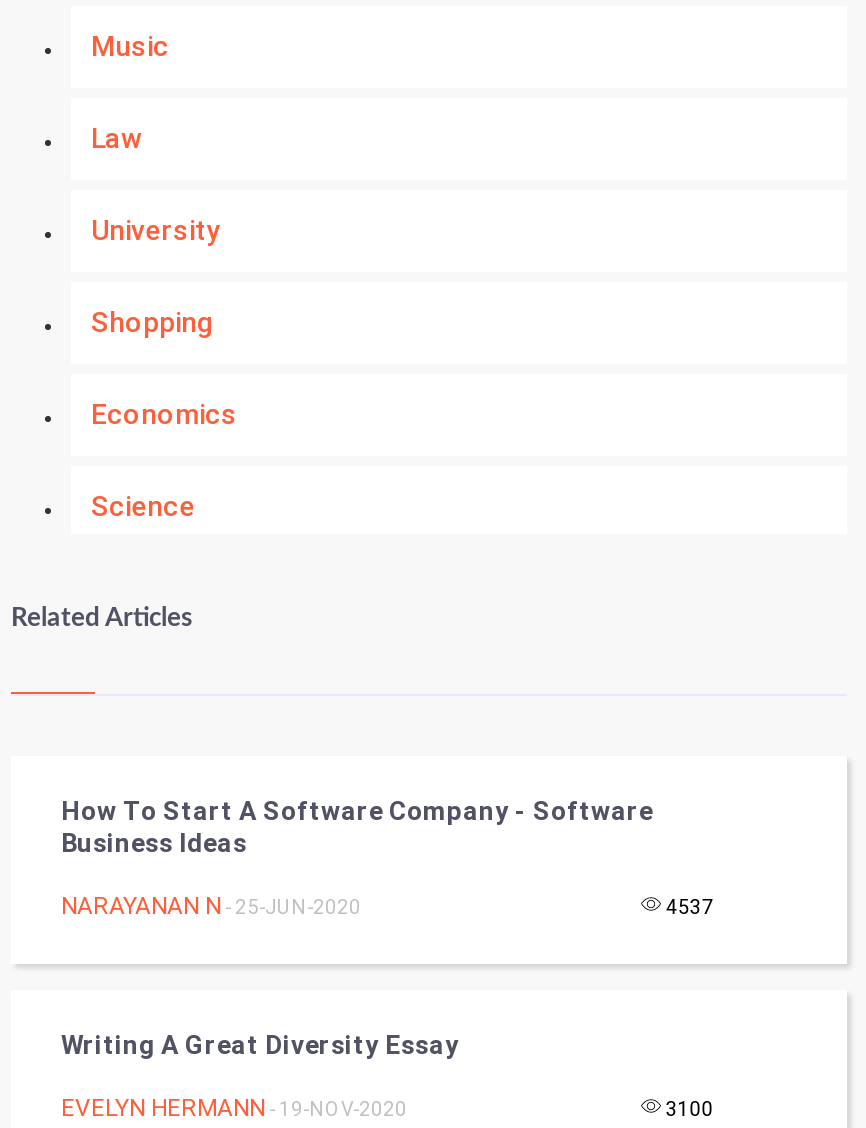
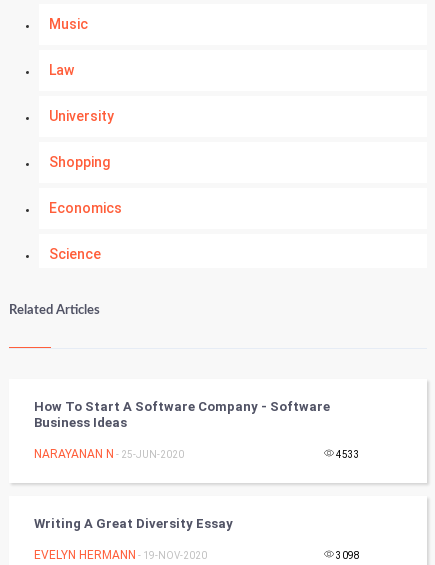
- 4537
+ 4533

- 3100
+ 3098
